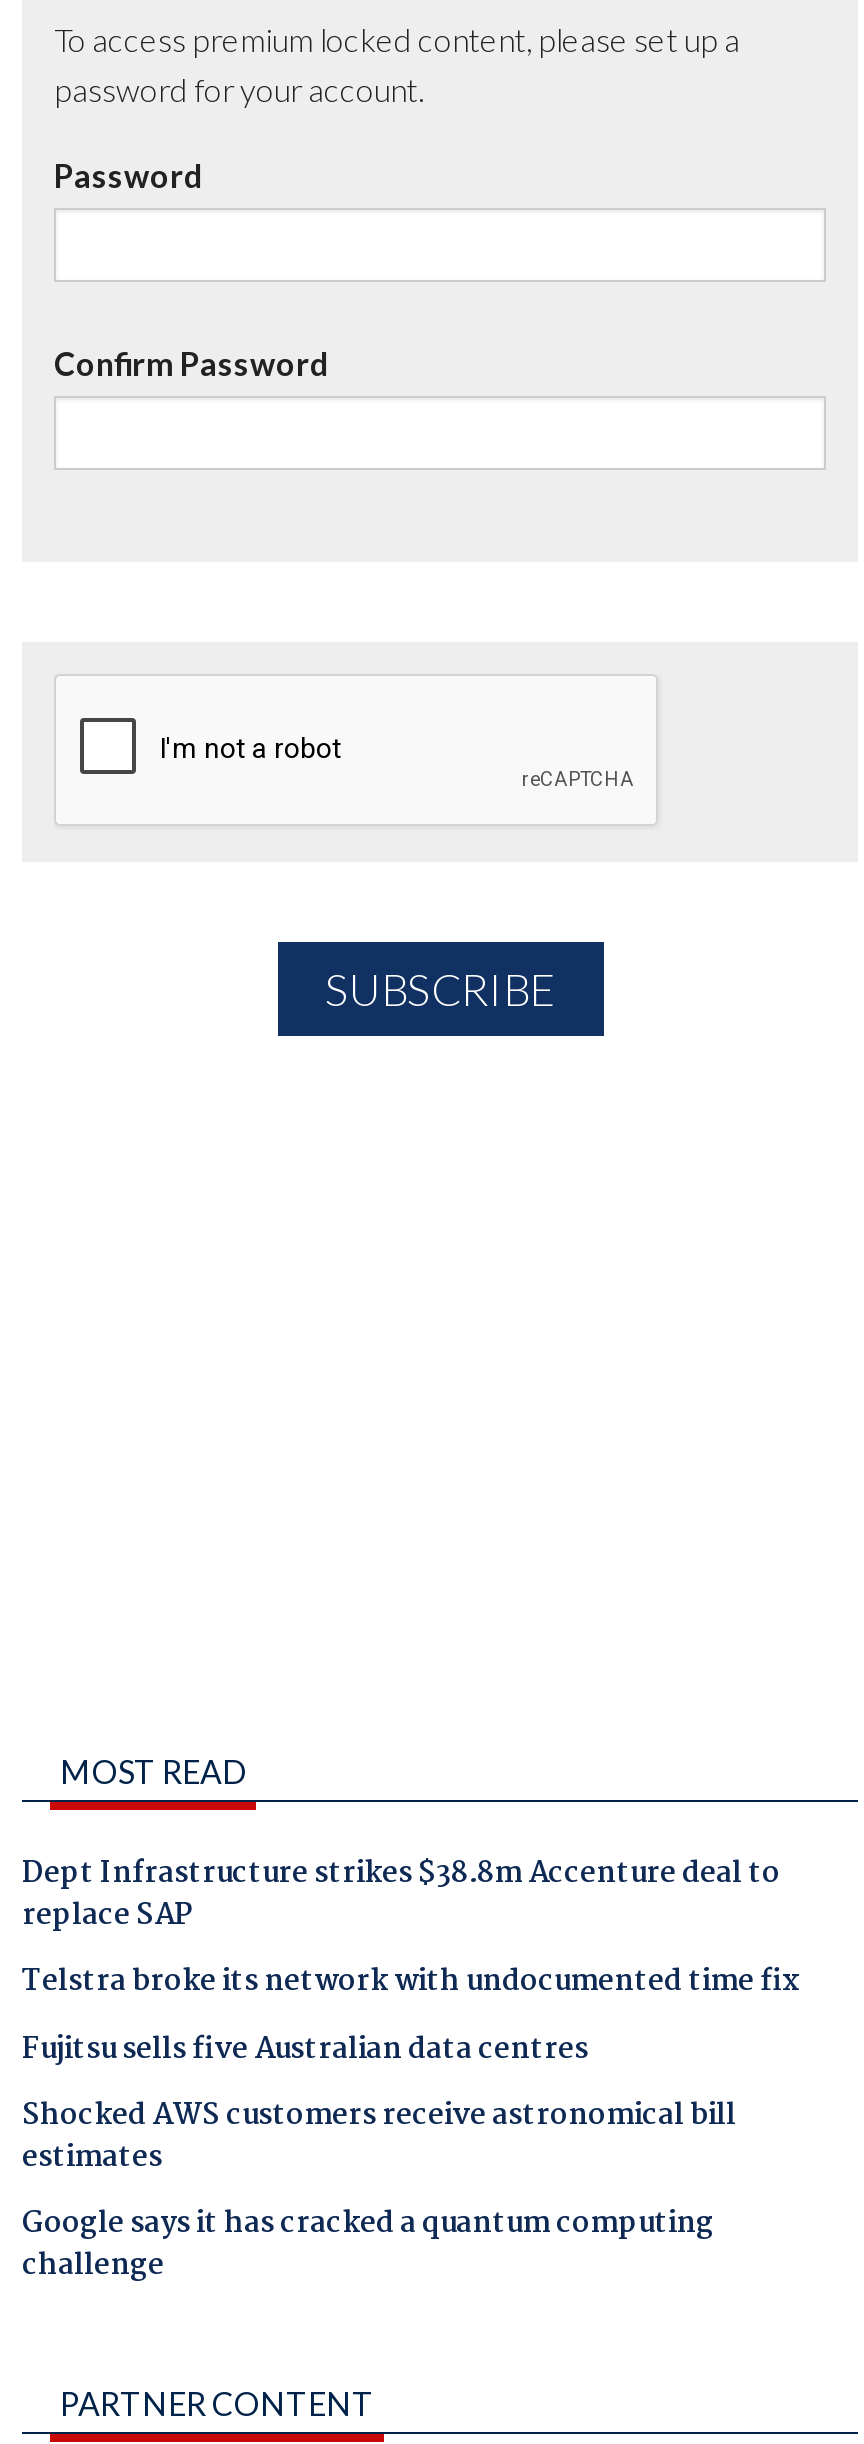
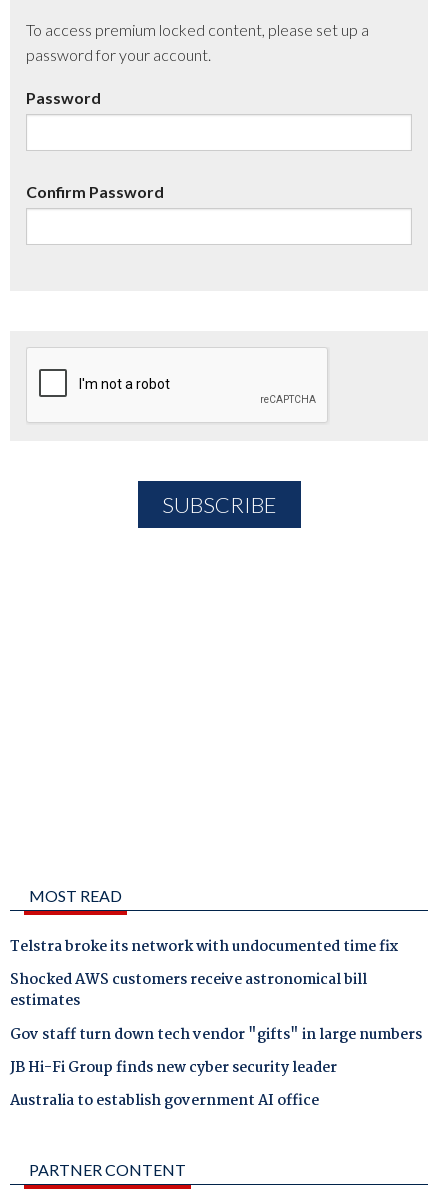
- Dept Infrastructure strikes $38.8m Accenture deal to
- replace SAP

- Fujitsu sells five Australian data centres

moved up: Shocked AWS customers receive astronomical bill | estimates

- Google says it has cracked a quantum computing
- challenge
+ Gov staff turn down tech vendor "gifts" in large numbers
+ JB Hi-Fi Group finds new cyber security leader
+ Australia to establish government AI office
